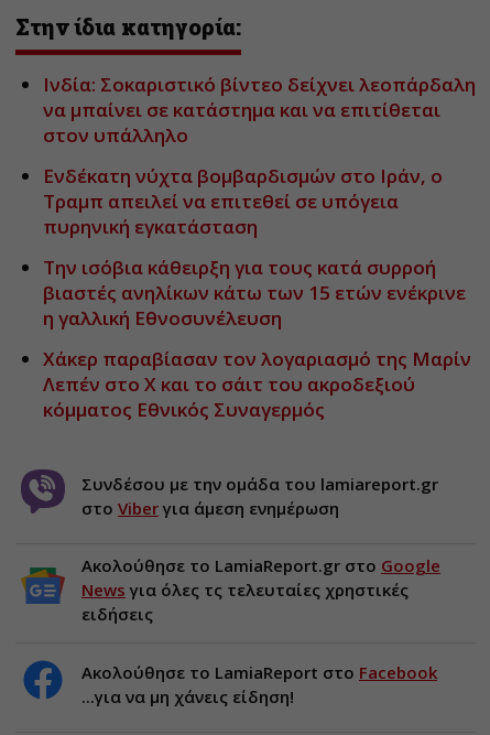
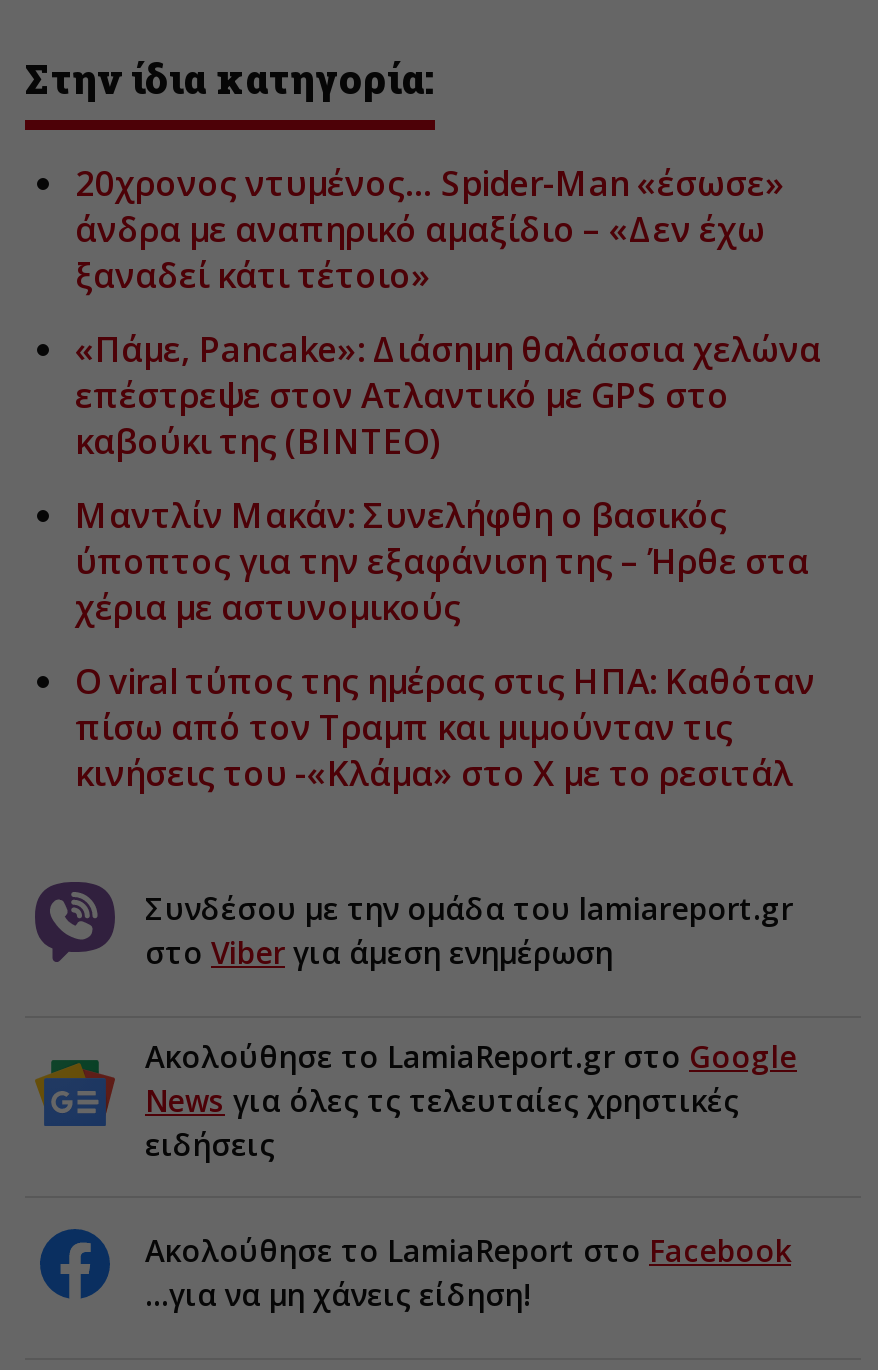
- Ινδία: Σοκαριστικό βίντεο δείχνει λεοπάρδαλη
- να μπαίνει σε κατάστημα και να επιτίθεται
- στον υπάλληλο
+ 20χρονος ντυμένος… Spider-Man «έσωσε»
+ άνδρα με αναπηρικό αμαξίδιο – «Δεν έχω
+ ξαναδεί κάτι τέτοιο»

- Ενδέκατη νύχτα βομβαρδισμών στο Ιράν, ο
- Τραμπ απειλεί να επιτεθεί σε υπόγεια
- πυρηνική εγκατάσταση
+ «Πάμε, Pancake»: Διάσημη θαλάσσια χελώνα
+ επέστρεψε στον Ατλαντικό με GPS στο
+ καβούκι της (ΒΙΝΤΕΟ)

- Την ισόβια κάθειρξη για τους κατά συρροή
- βιαστές ανηλίκων κάτω των 15 ετών ενέκρινε
- η γαλλική Εθνοσυνέλευση
+ Μαντλίν Μακάν: Συνελήφθη ο βασικός
+ ύποπτος για την εξαφάνιση της – Ήρθε στα
+ χέρια με αστυνομικούς

- Χάκερ παραβίασαν τον λογαριασμό της Μαρίν
- Λεπέν στο X και το σάιτ του ακροδεξιού
- κόμματος Εθνικός Συναγερμός
+ O viral τύπος της ημέρας στις ΗΠΑ: Καθόταν
+ πίσω από τον Τραμπ και μιμούνταν τις
+ κινήσεις του -«Κλάμα» στο Χ με το ρεσιτάλ
